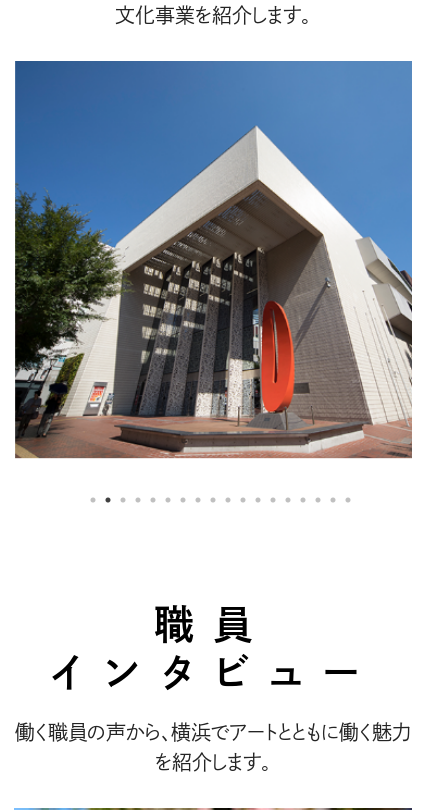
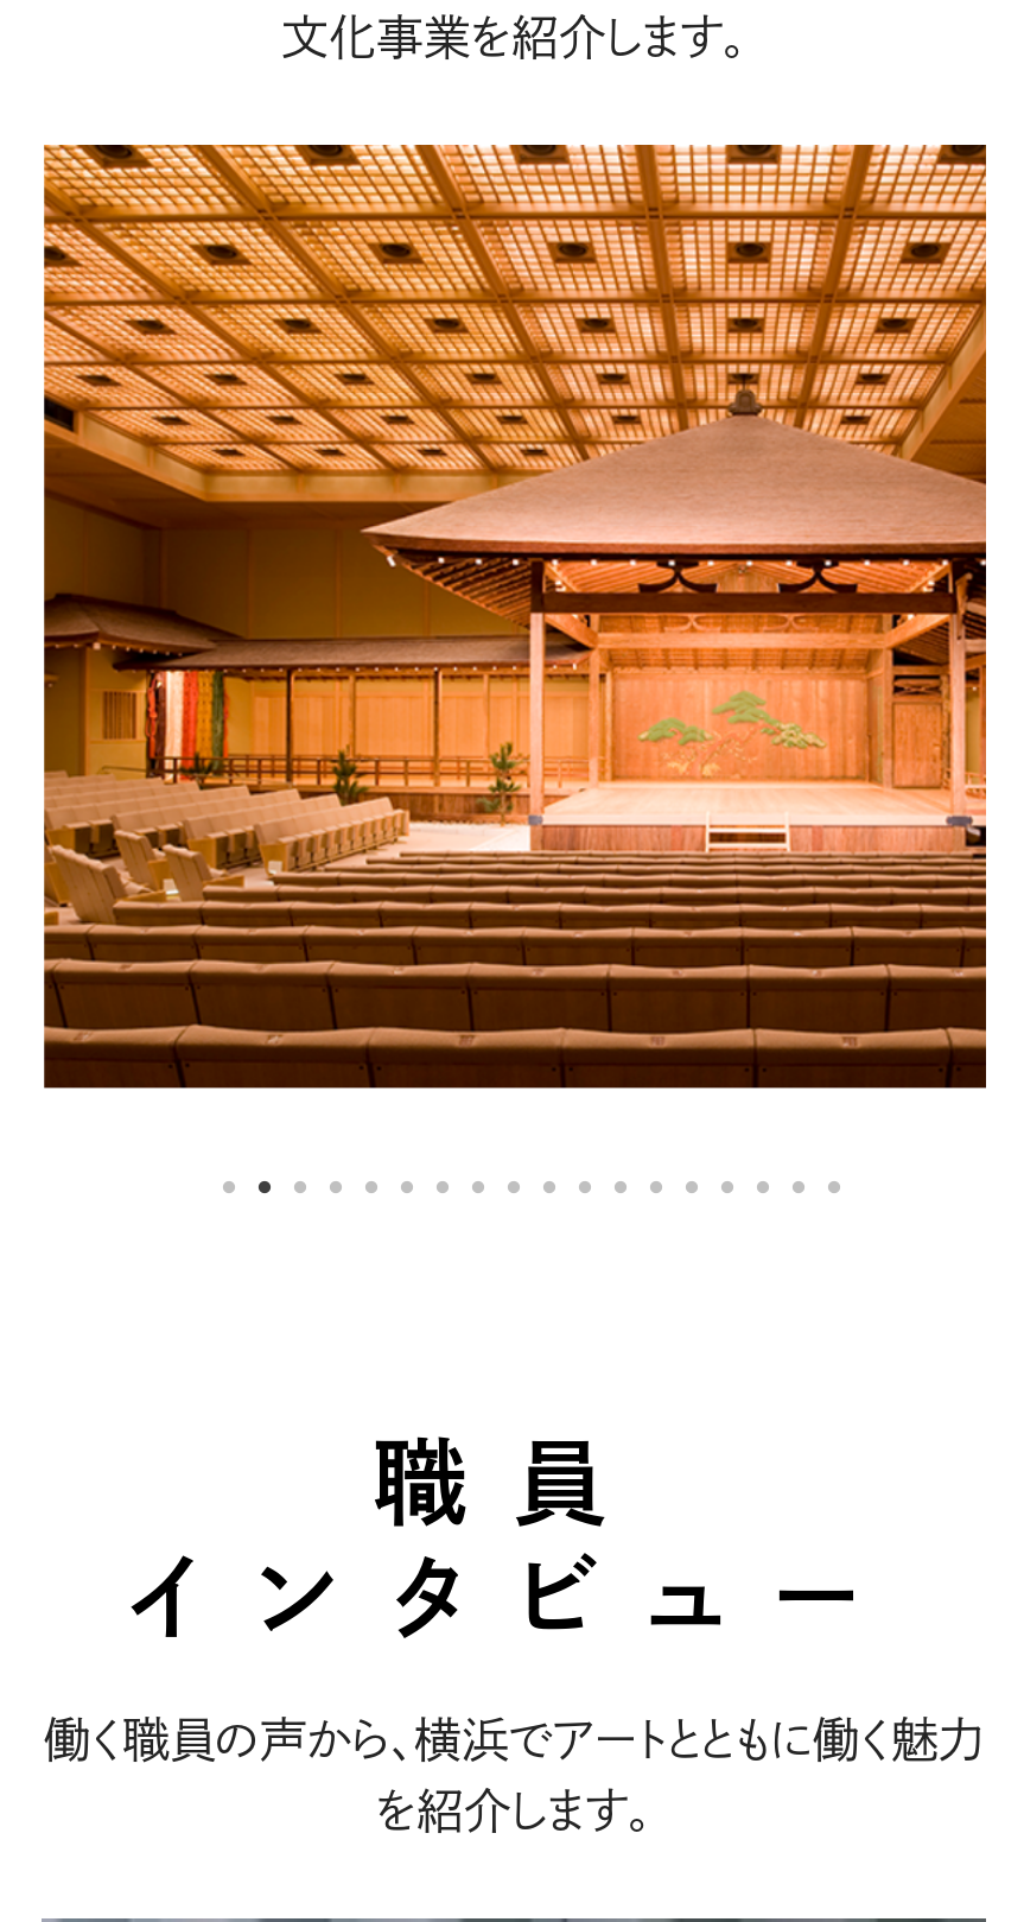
- [image]
+ [image]
